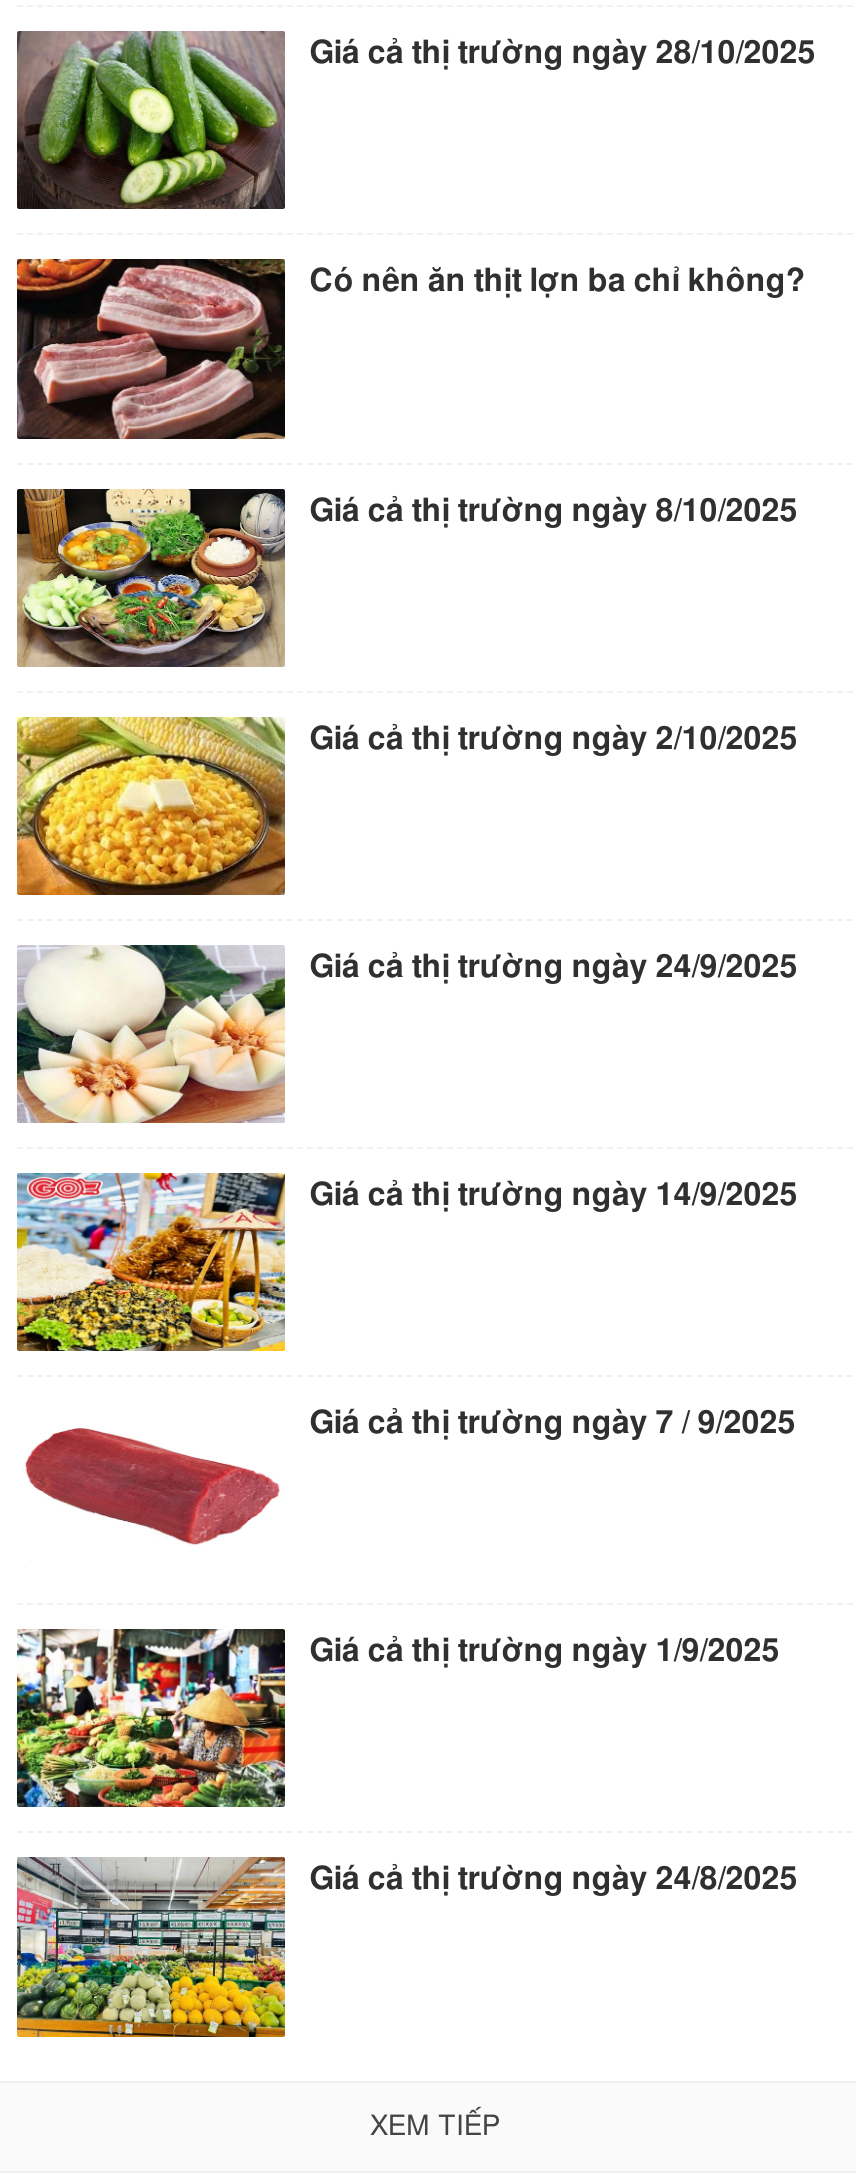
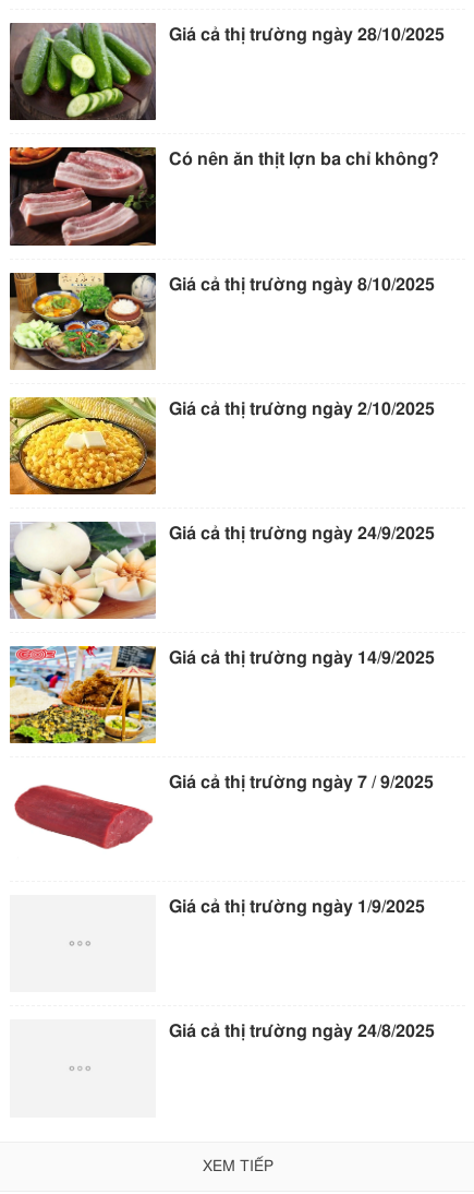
- [image]

- [image]
